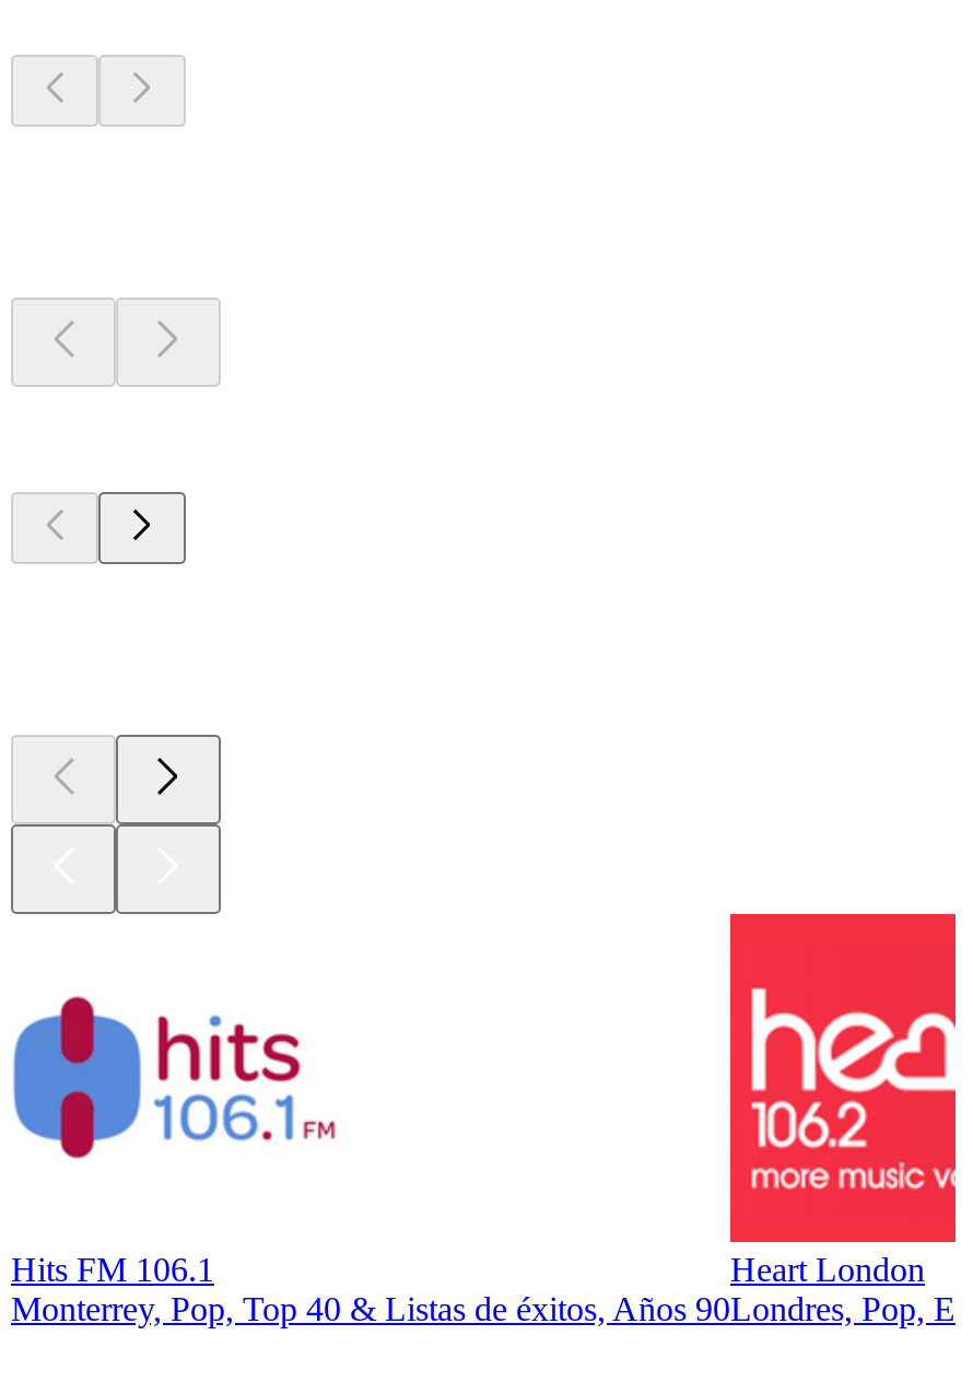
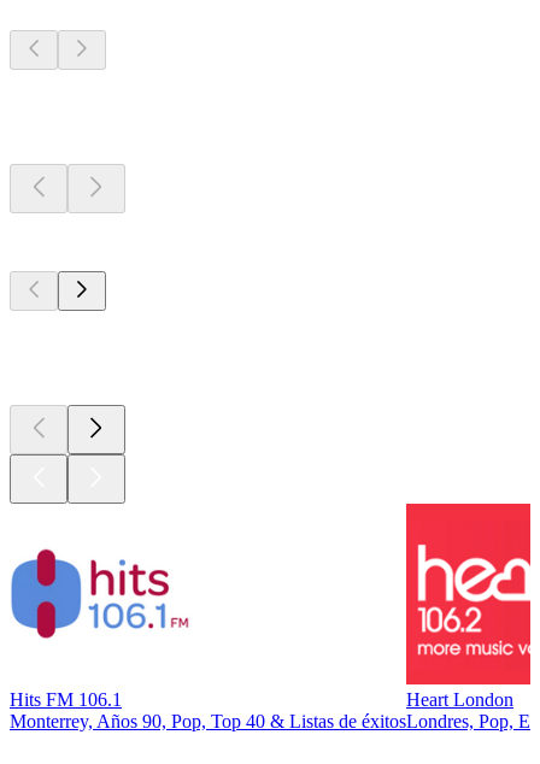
- Monterrey, Pop, Top 40 & Listas de éxitos, Años 90
+ Monterrey, Años 90, Pop, Top 40 & Listas de éxitos
